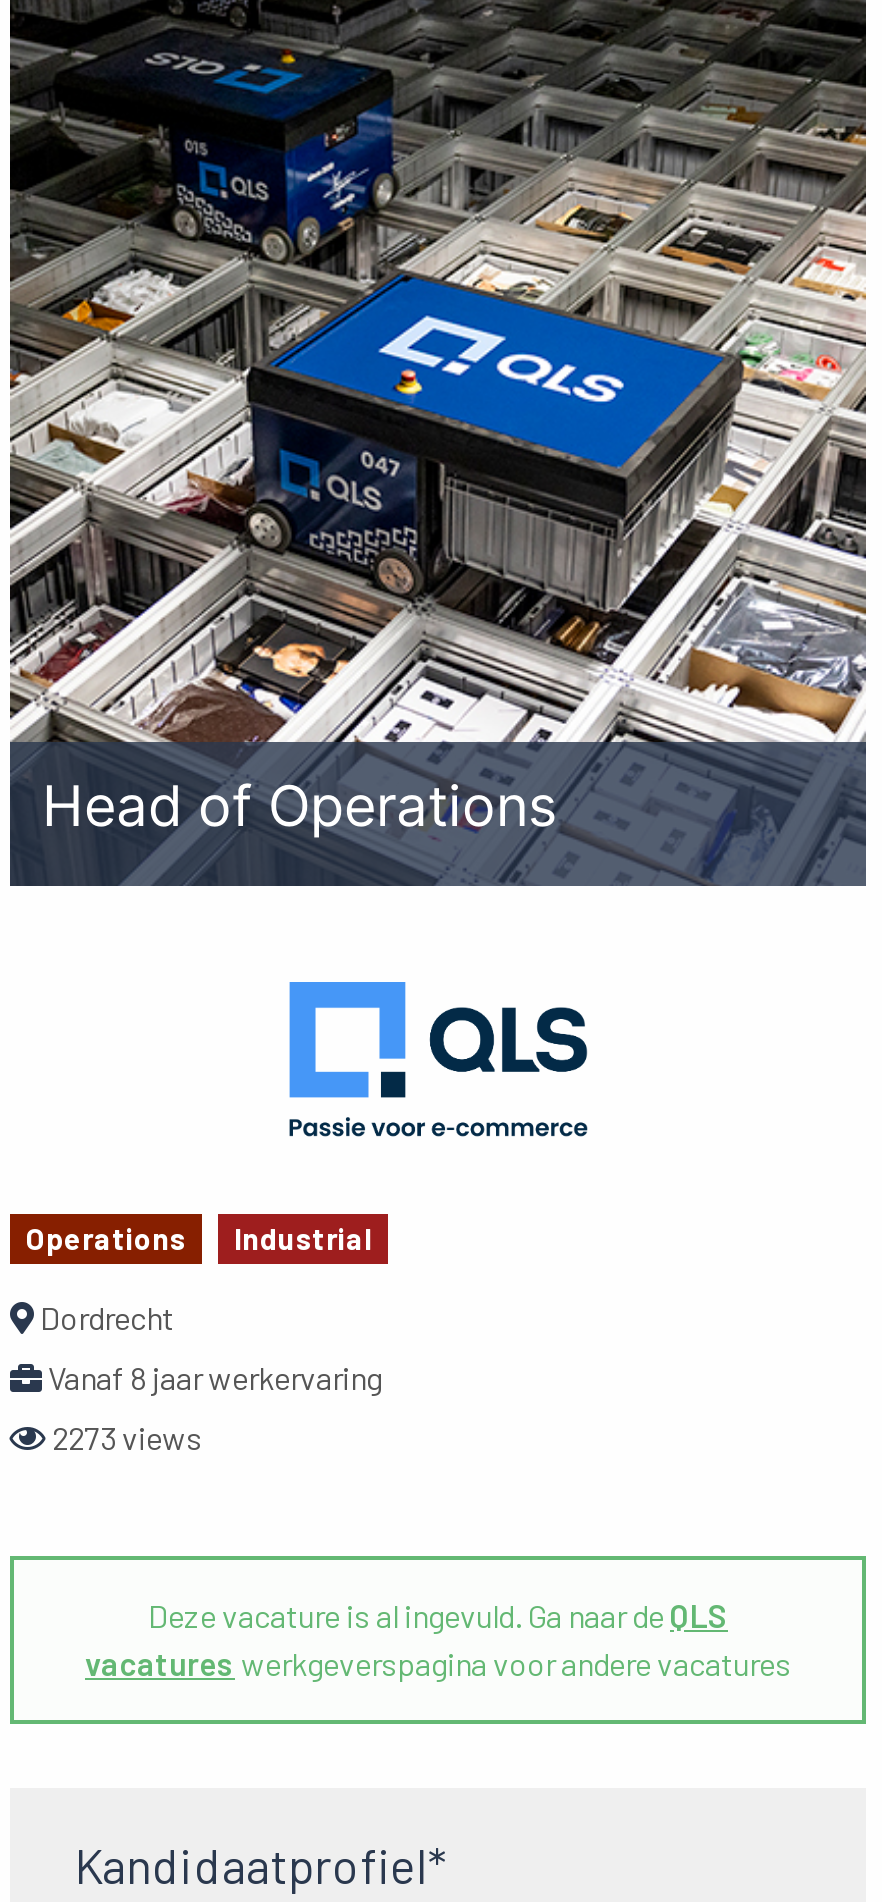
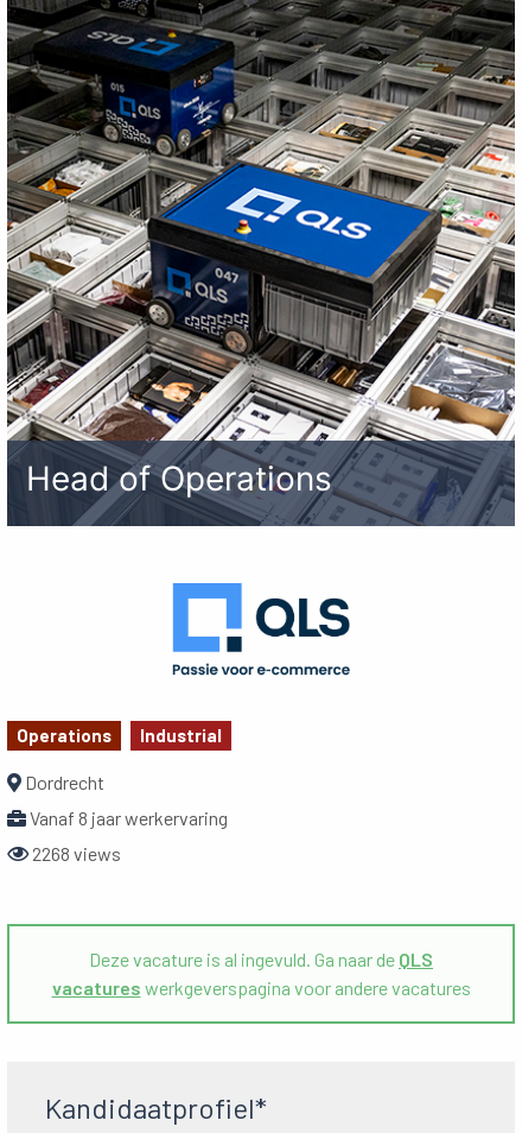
- 2273 views
+ 2268 views
